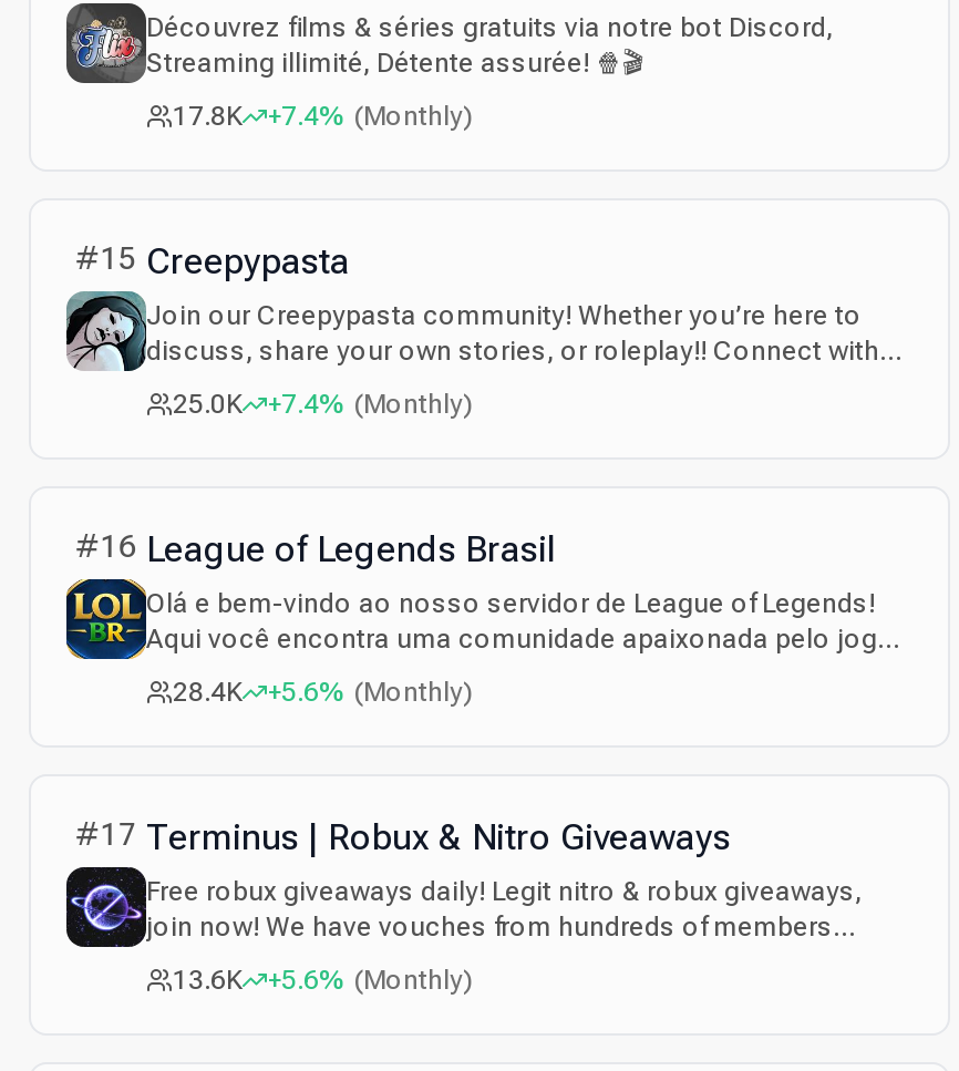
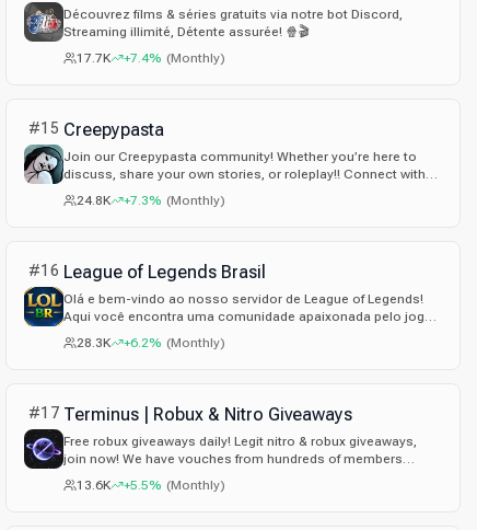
- 17.8K +7.4% (Monthly)
+ 17.7K +7.4% (Monthly)

- 25.0K
- +7.4% (Monthly)
+ 24.8K
+ +7.3% (Monthly)

- 28.4K
- +5.6% (Monthly)
+ 28.3K
+ +6.2% (Monthly)

- 13.6K +5.6% (Monthly)
+ 13.6K +5.5% (Monthly)
